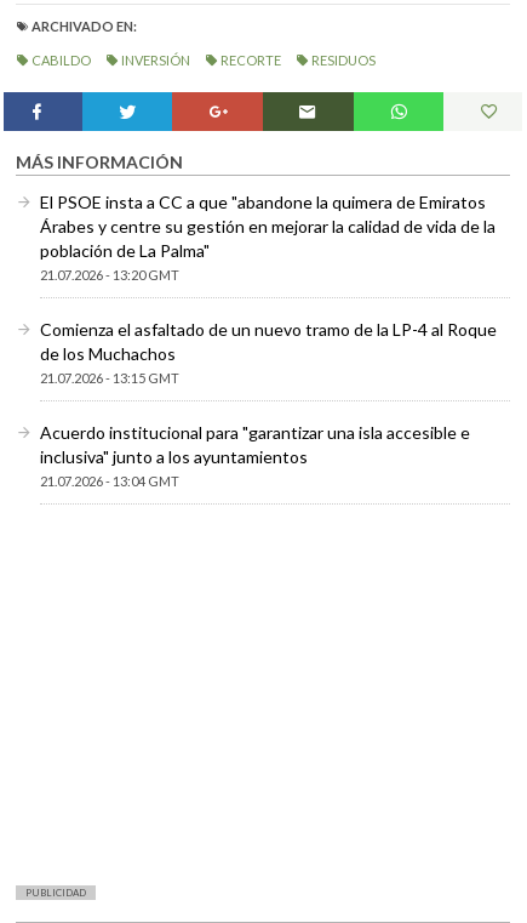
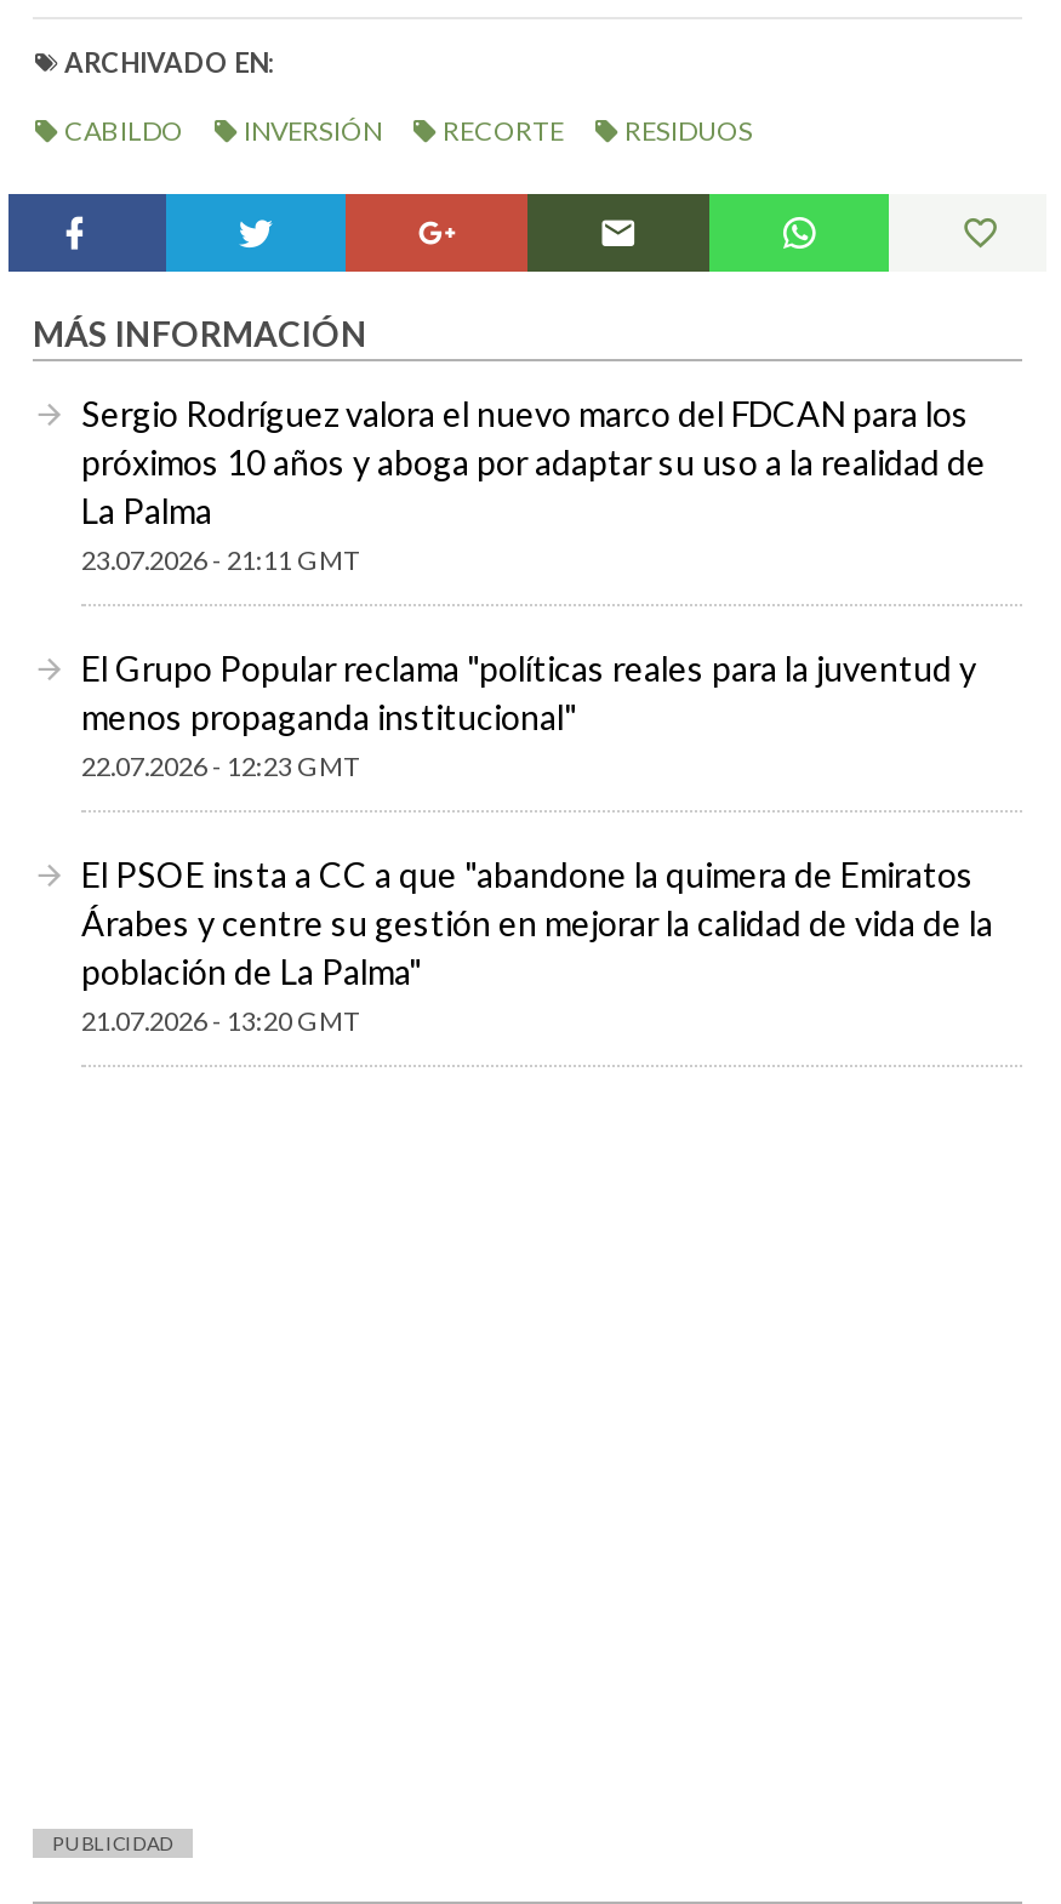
+ Sergio Rodríguez valora el nuevo marco del FDCAN para los
+ próximos 10 años y aboga por adaptar su uso a la realidad de
+ La Palma
+ 23.07.2026 - 21:11 GMT
+ El Grupo Popular reclama "políticas reales para la juventud y
+ menos propaganda institucional"
+ 22.07.2026 - 12:23 GMT

moved down: El PSOE insta a CC a que "abandone la quimera de Emiratos | Árabes y centre su gestión en mejorar la calidad de vida de la | población de La Palma" | 21.07.2026 - 13:20 GMT

- Comienza el asfaltado de un nuevo tramo de la LP-4 al Roque
- de los Muchachos
- 21.07.2026 - 13:15 GMT
- Acuerdo institucional para "garantizar una isla accesible e
- inclusiva" junto a los ayuntamientos
- 21.07.2026 - 13:04 GMT
